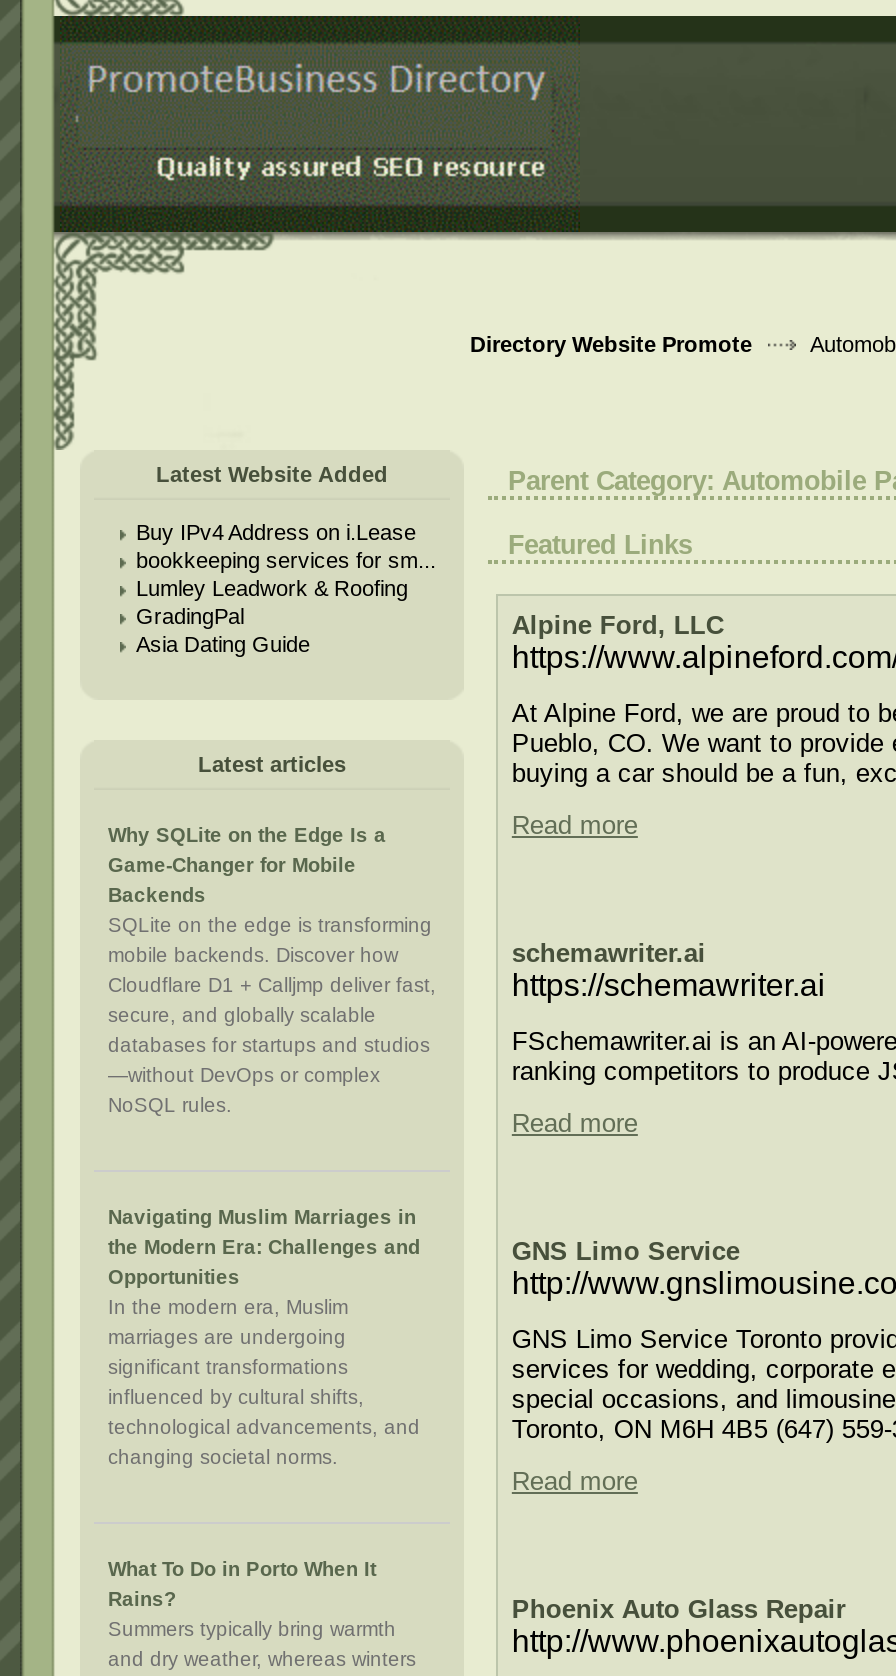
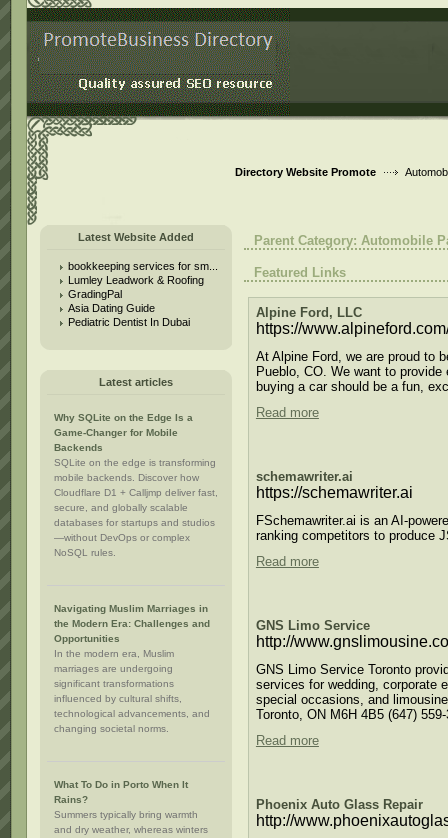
- Buy IPv4 Address on i.Lease

+ Pediatric Dentist In Dubai
